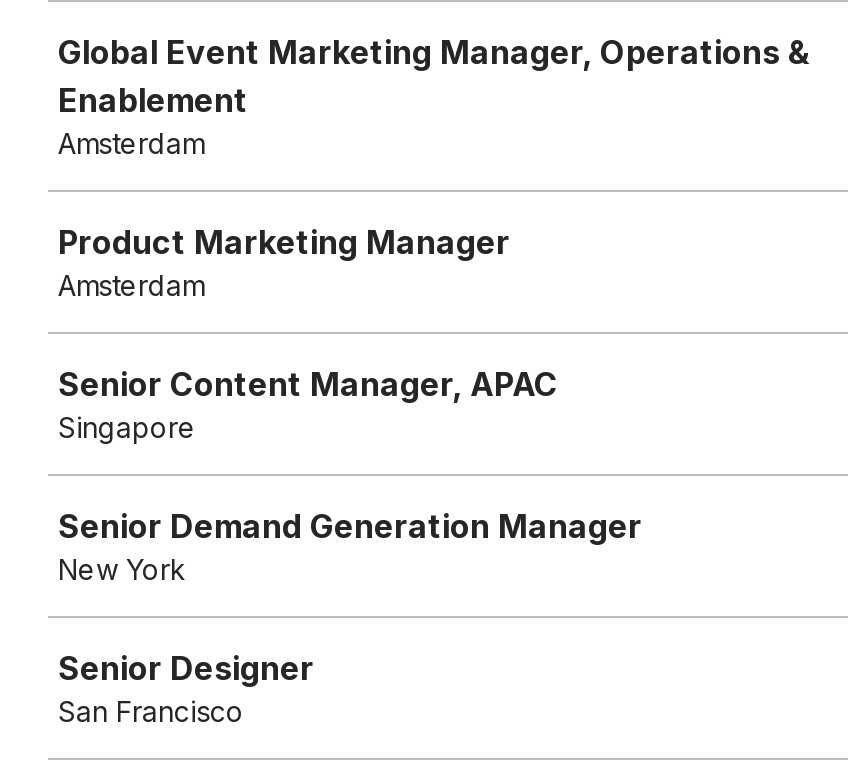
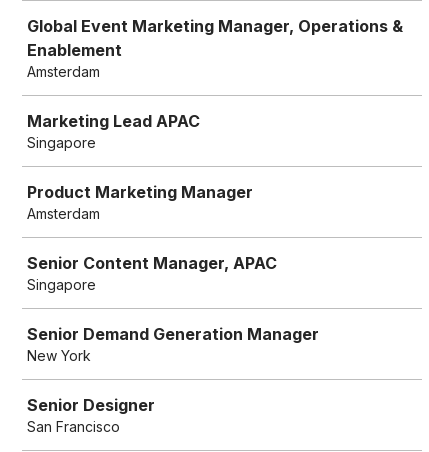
+ Marketing Lead APAC
+ Singapore
